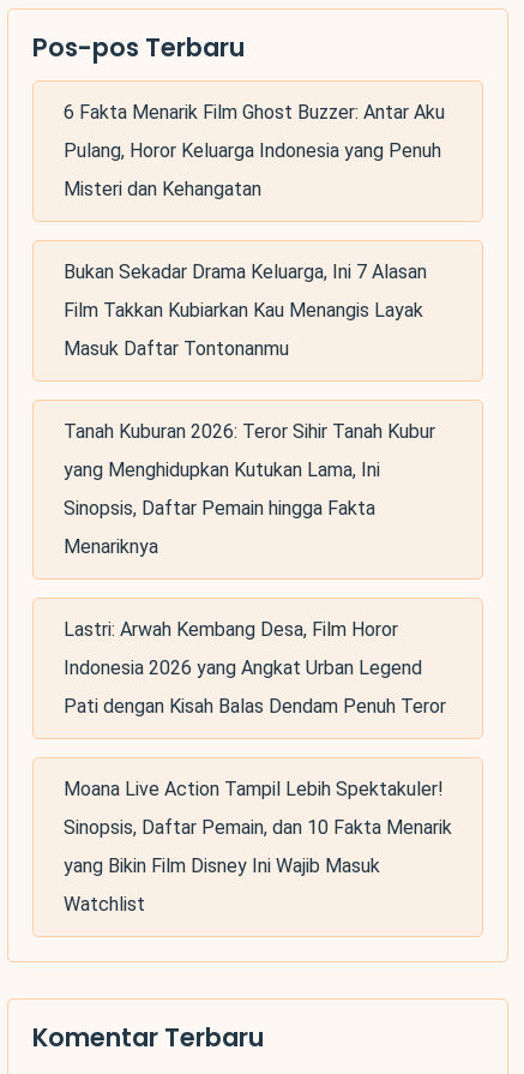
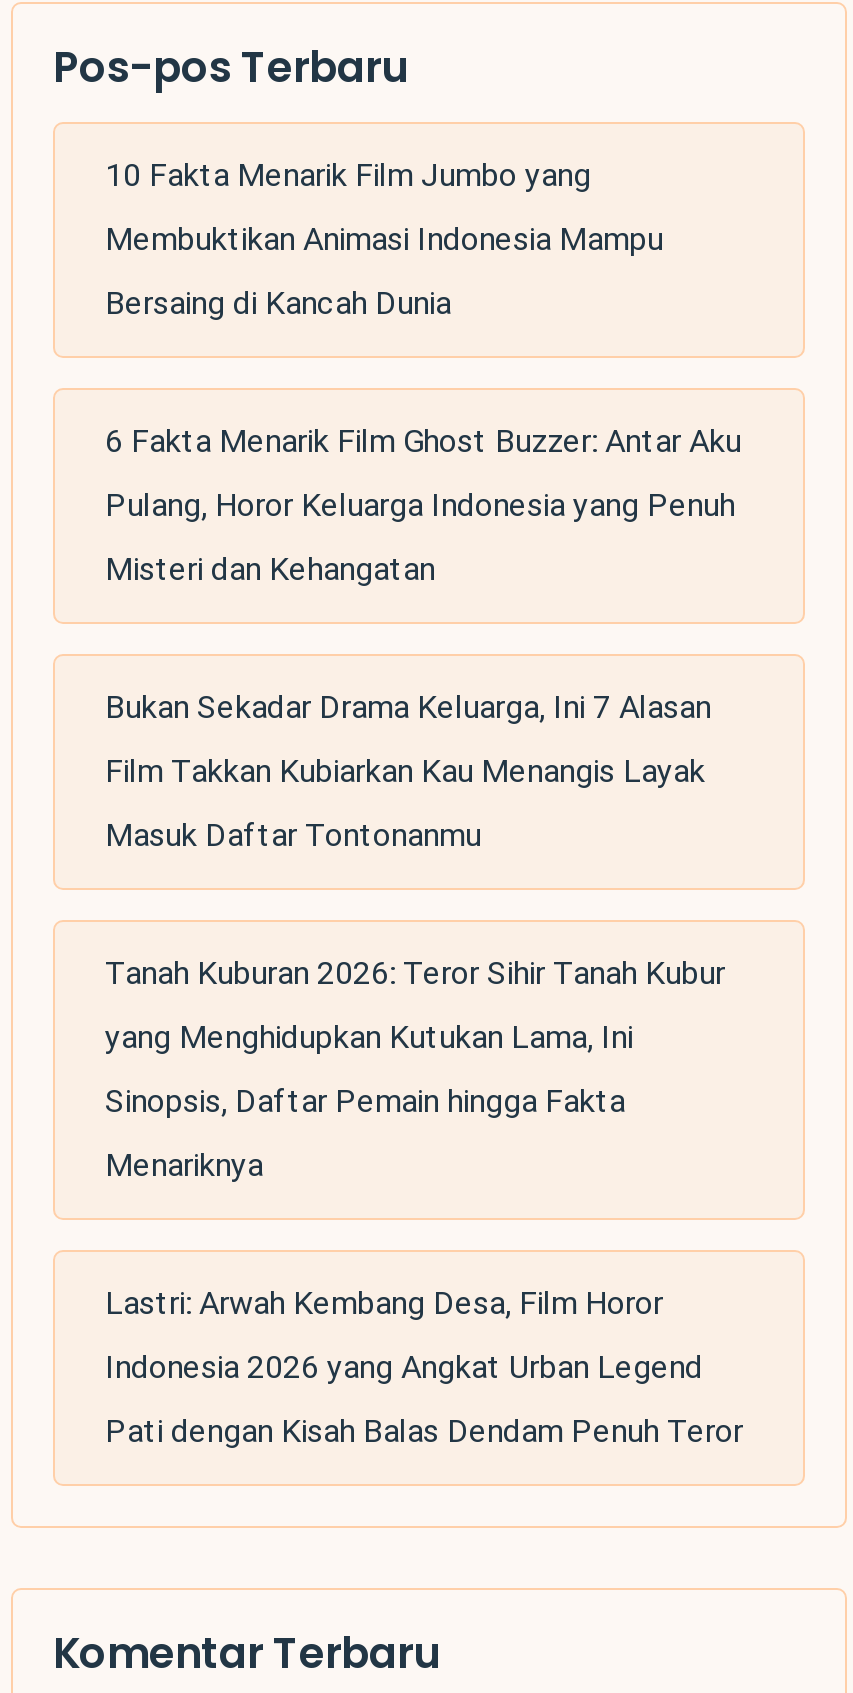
+ 10 Fakta Menarik Film Jumbo yang
+ Membuktikan Animasi Indonesia Mampu
+ Bersaing di Kancah Dunia

moved down: 6 Fakta Menarik Film Ghost Buzzer: Antar Aku | Pulang, Horor Keluarga Indonesia yang Penuh | Misteri dan Kehangatan | ... | Indonesia 2026 yang Angkat Urban Legend | Pati dengan Kisah Balas Dendam Penuh Teror

- Moana Live Action Tampil Lebih Spektakuler!
- Sinopsis, Daftar Pemain, dan 10 Fakta Menarik
- yang Bikin Film Disney Ini Wajib Masuk
- Watchlist
